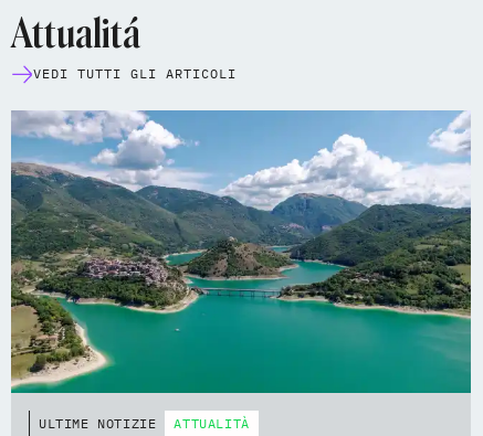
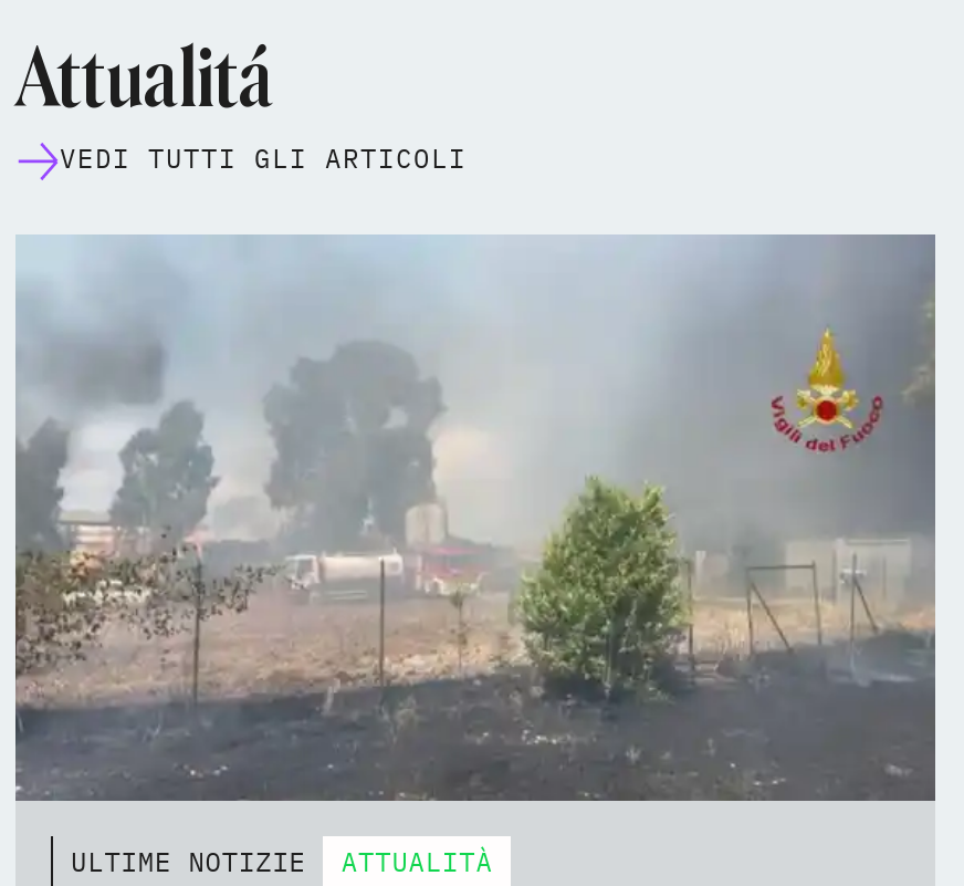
- [image]
+ [image]
